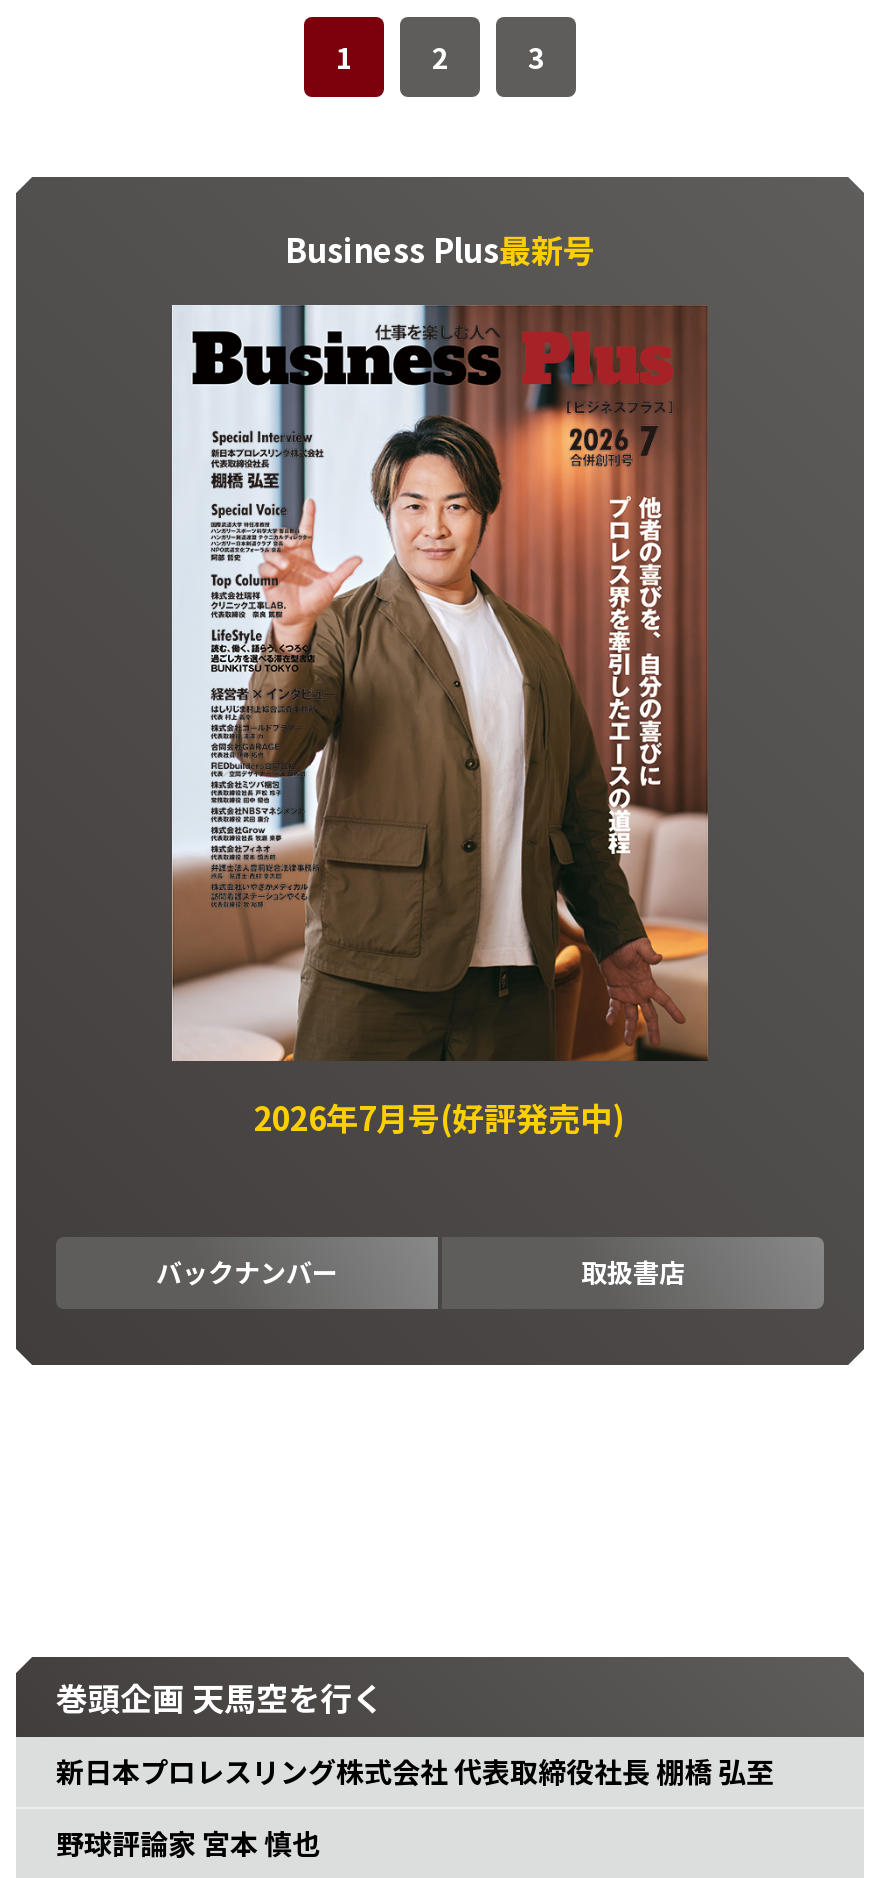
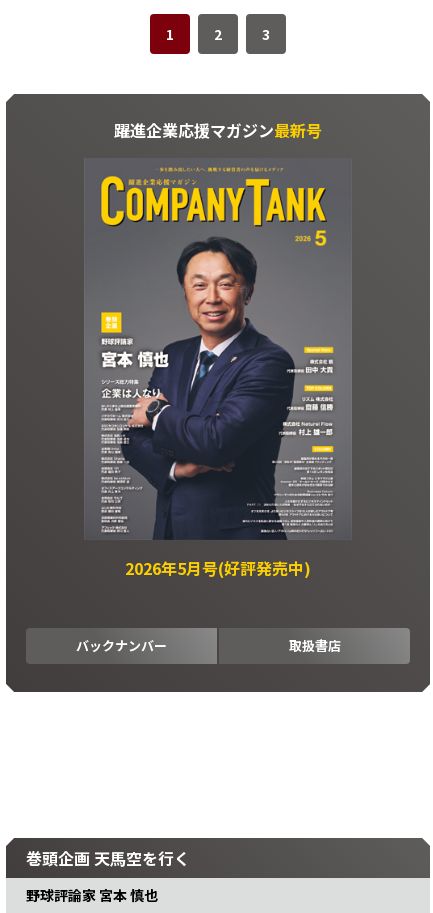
- Business Plus最新号
+ 躍進企業応援マガジン最新号

- [image]
- 2026年7月号(好評発売中)
+ [image]
+ 2026年5月号(好評発売中)

- 新日本プロレスリング株式会社 代表取締役社長 棚橋 弘至
